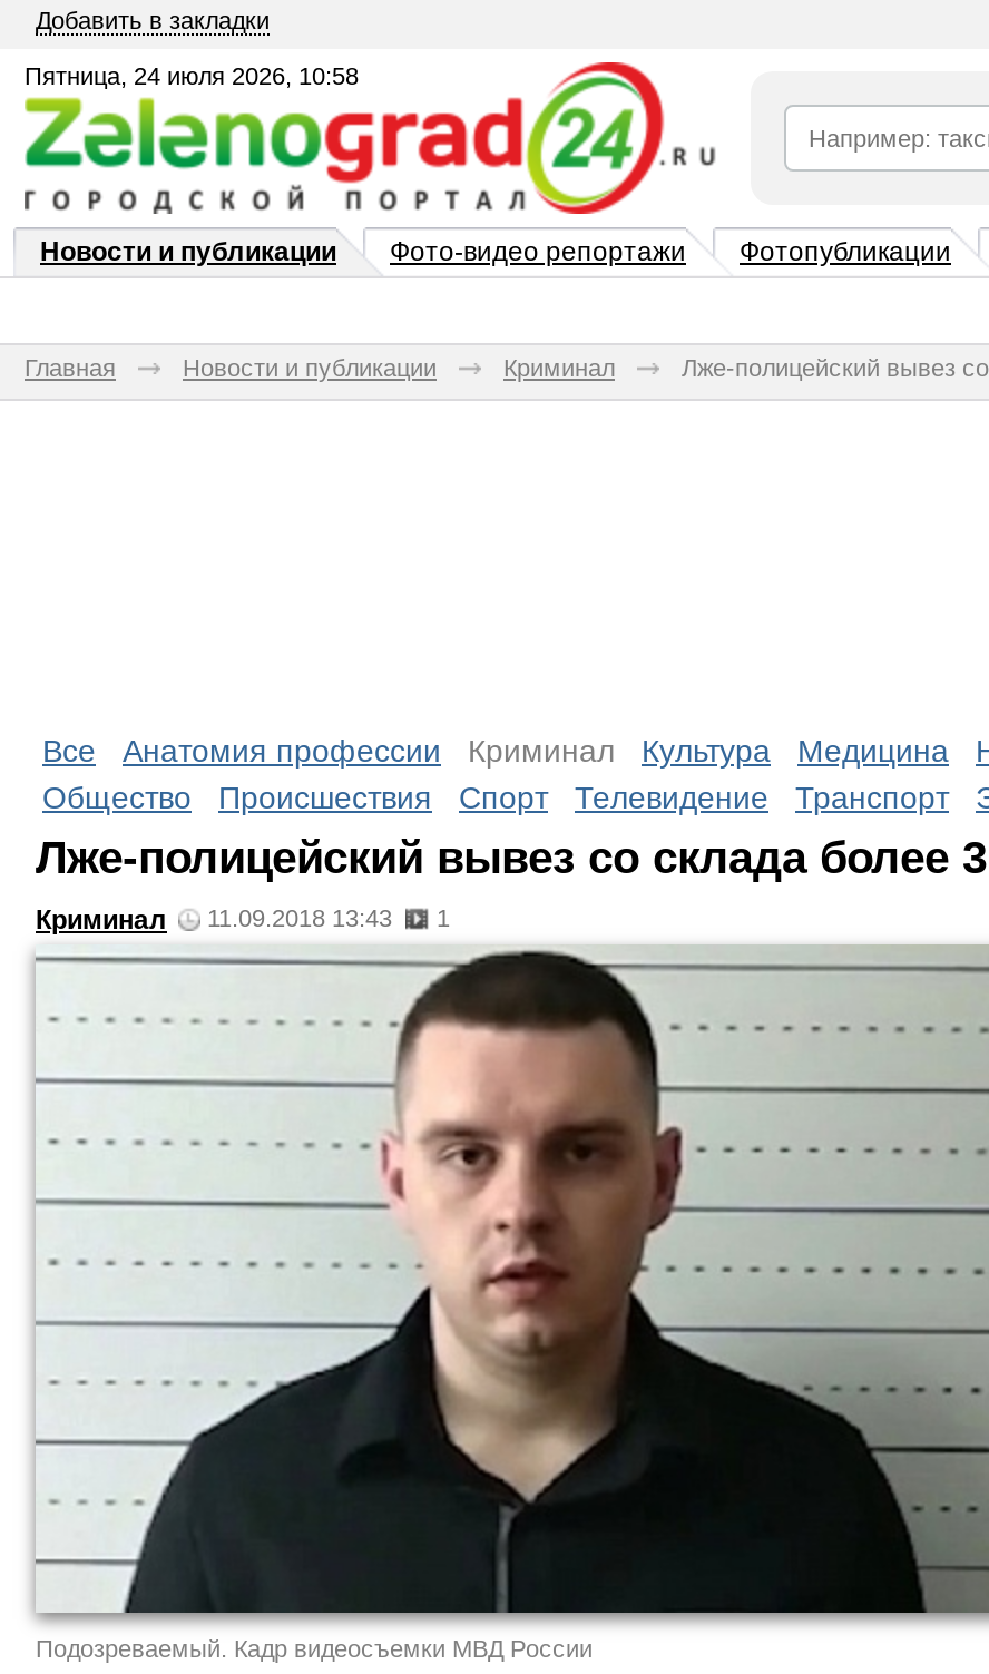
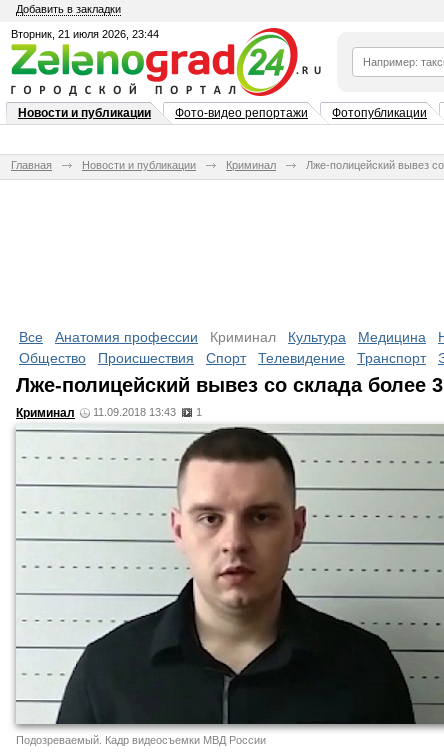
- Пятница, 24 июля 2026, 10:58
+ Вторник, 21 июля 2026, 23:44
